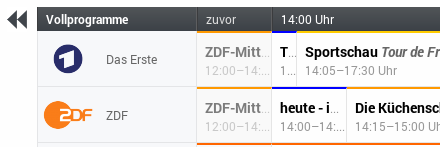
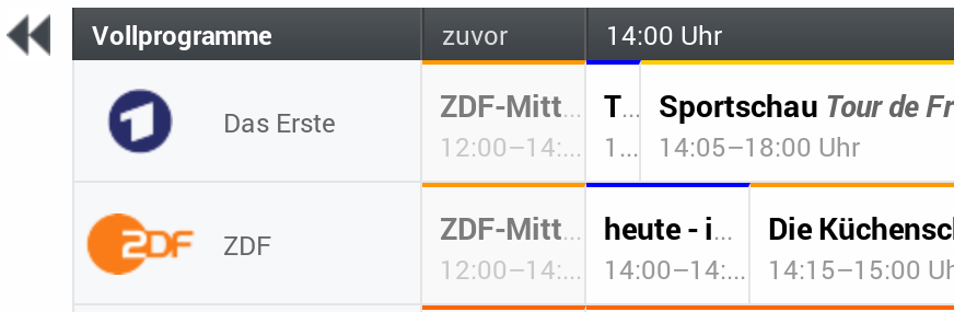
- 14:05–17:30 Uhr
+ 14:05–18:00 Uhr
